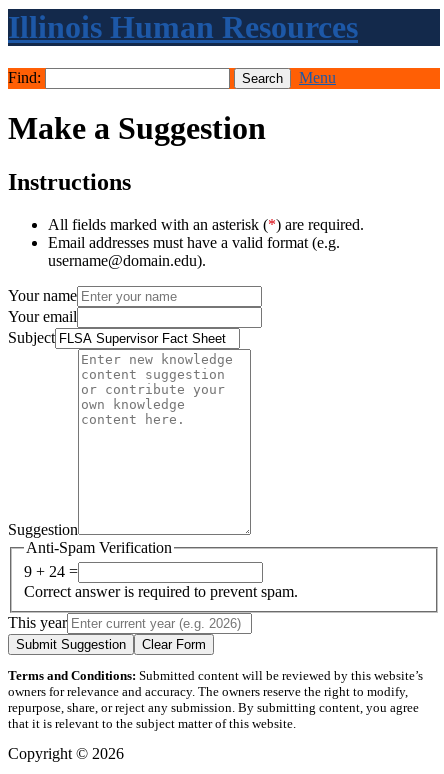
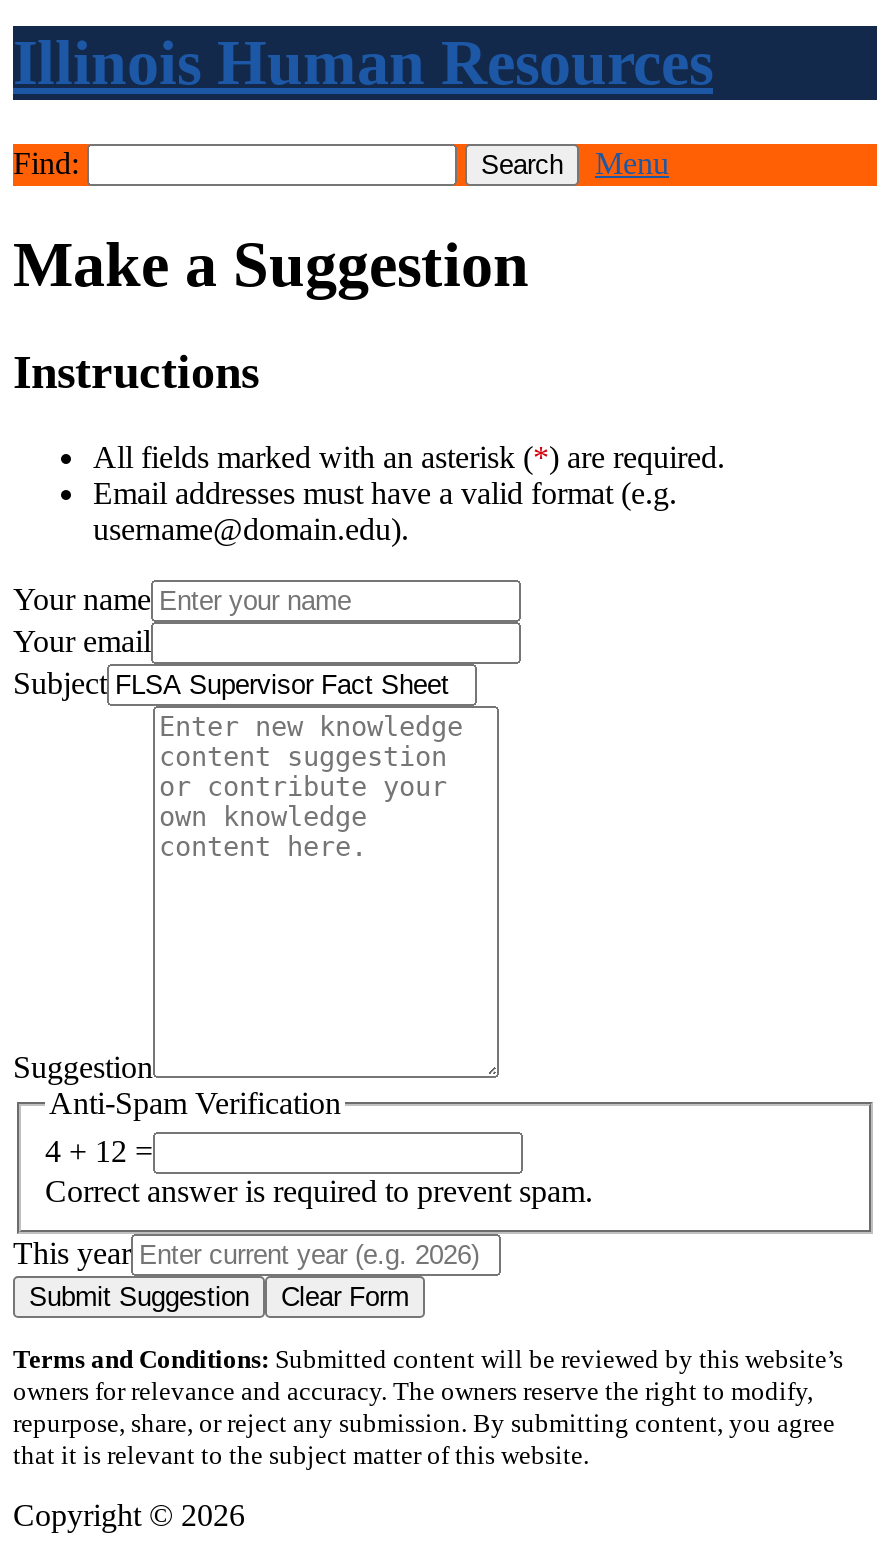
- 9 + 24 =
+ 4 + 12 =
